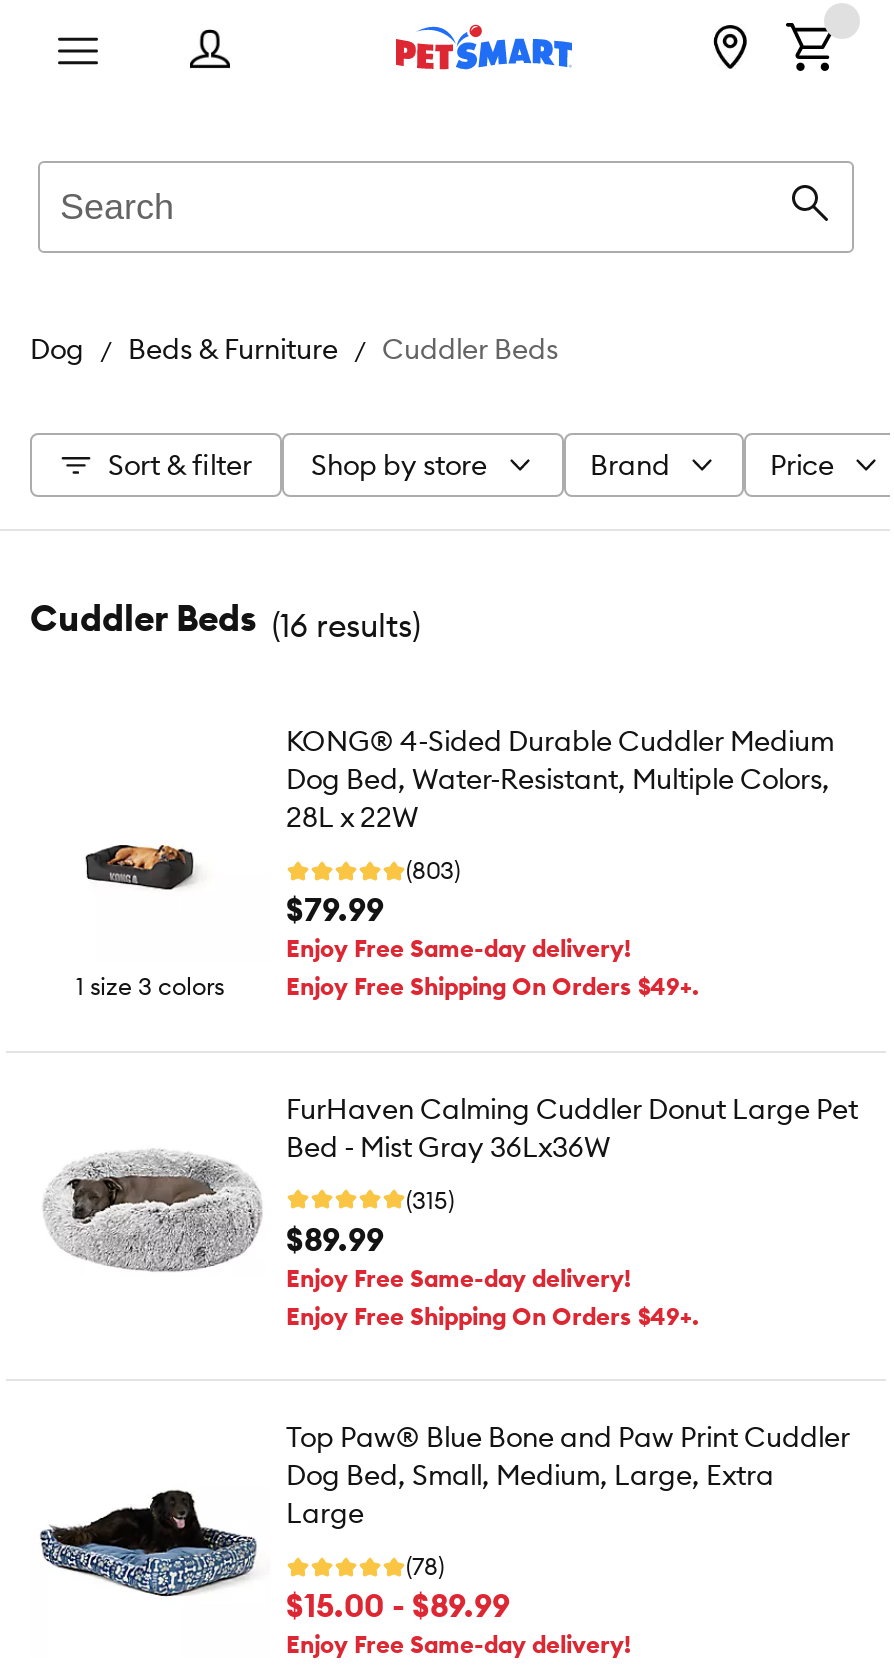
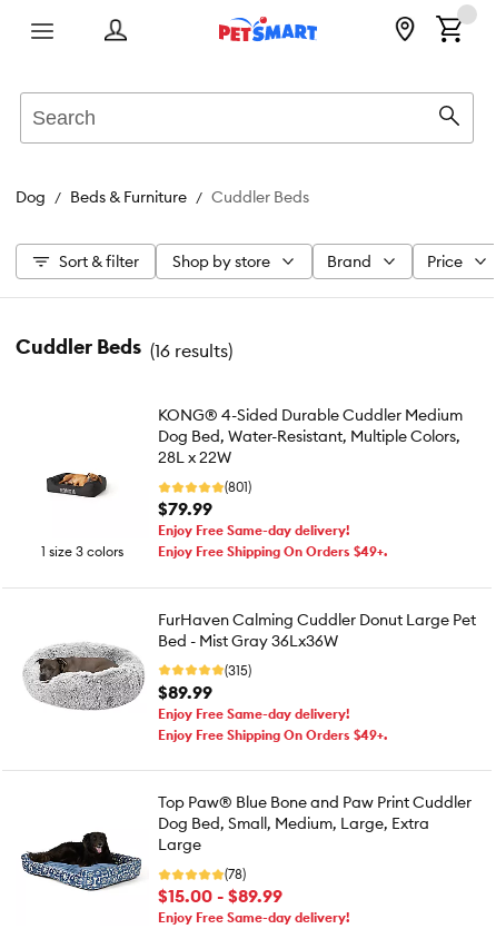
- (803)
+ (801)
